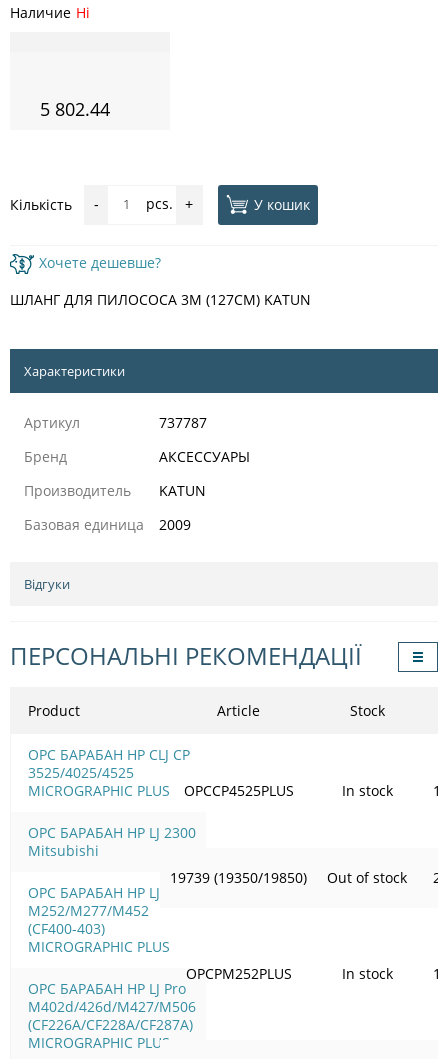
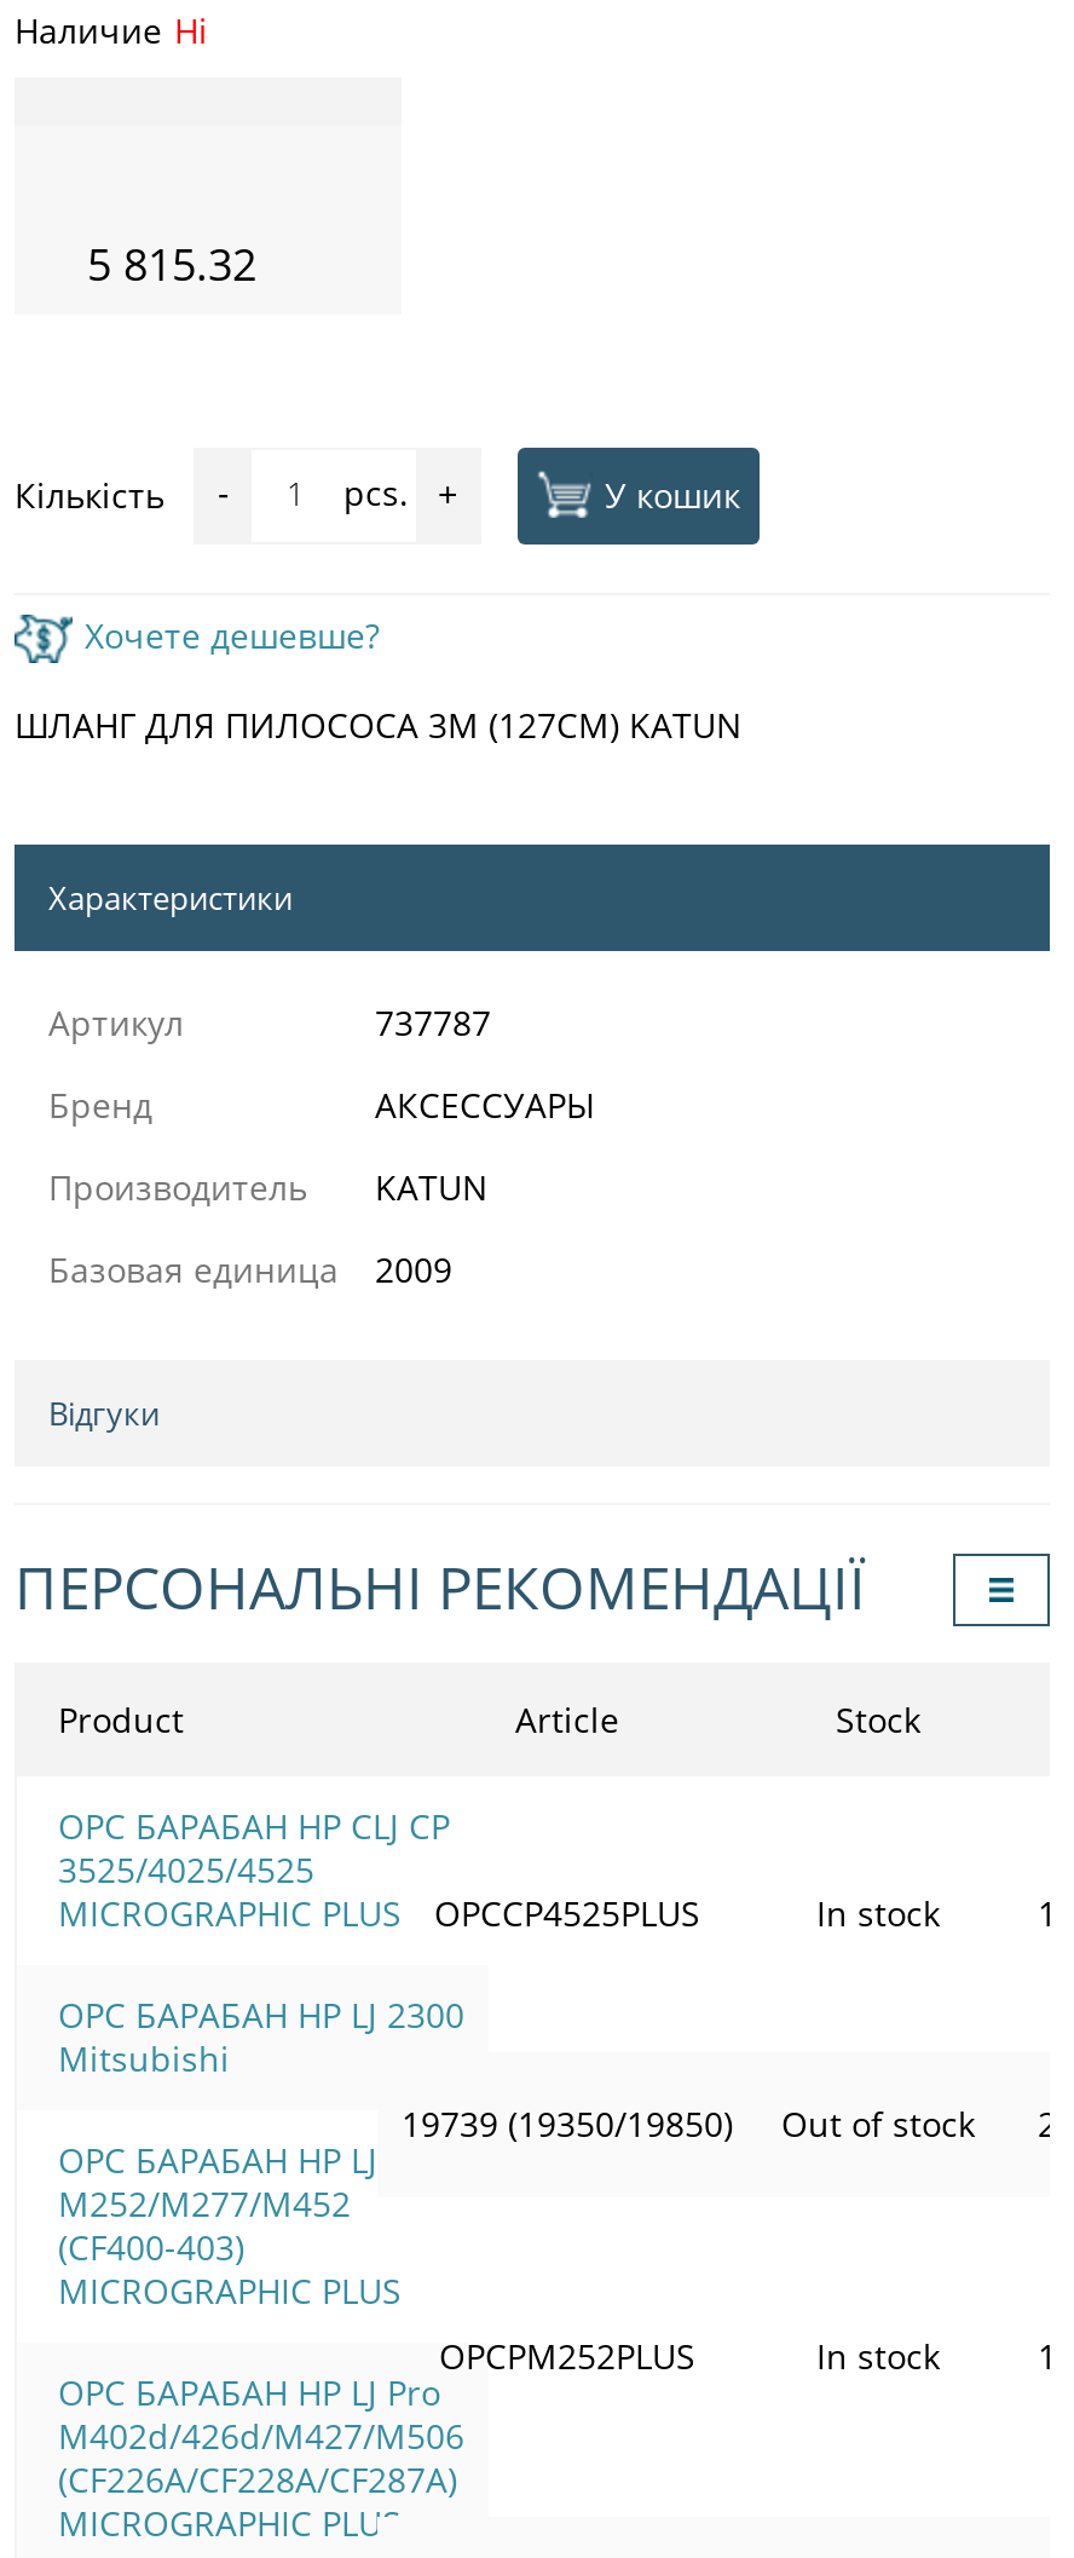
- 5 802.44
+ 5 815.32
